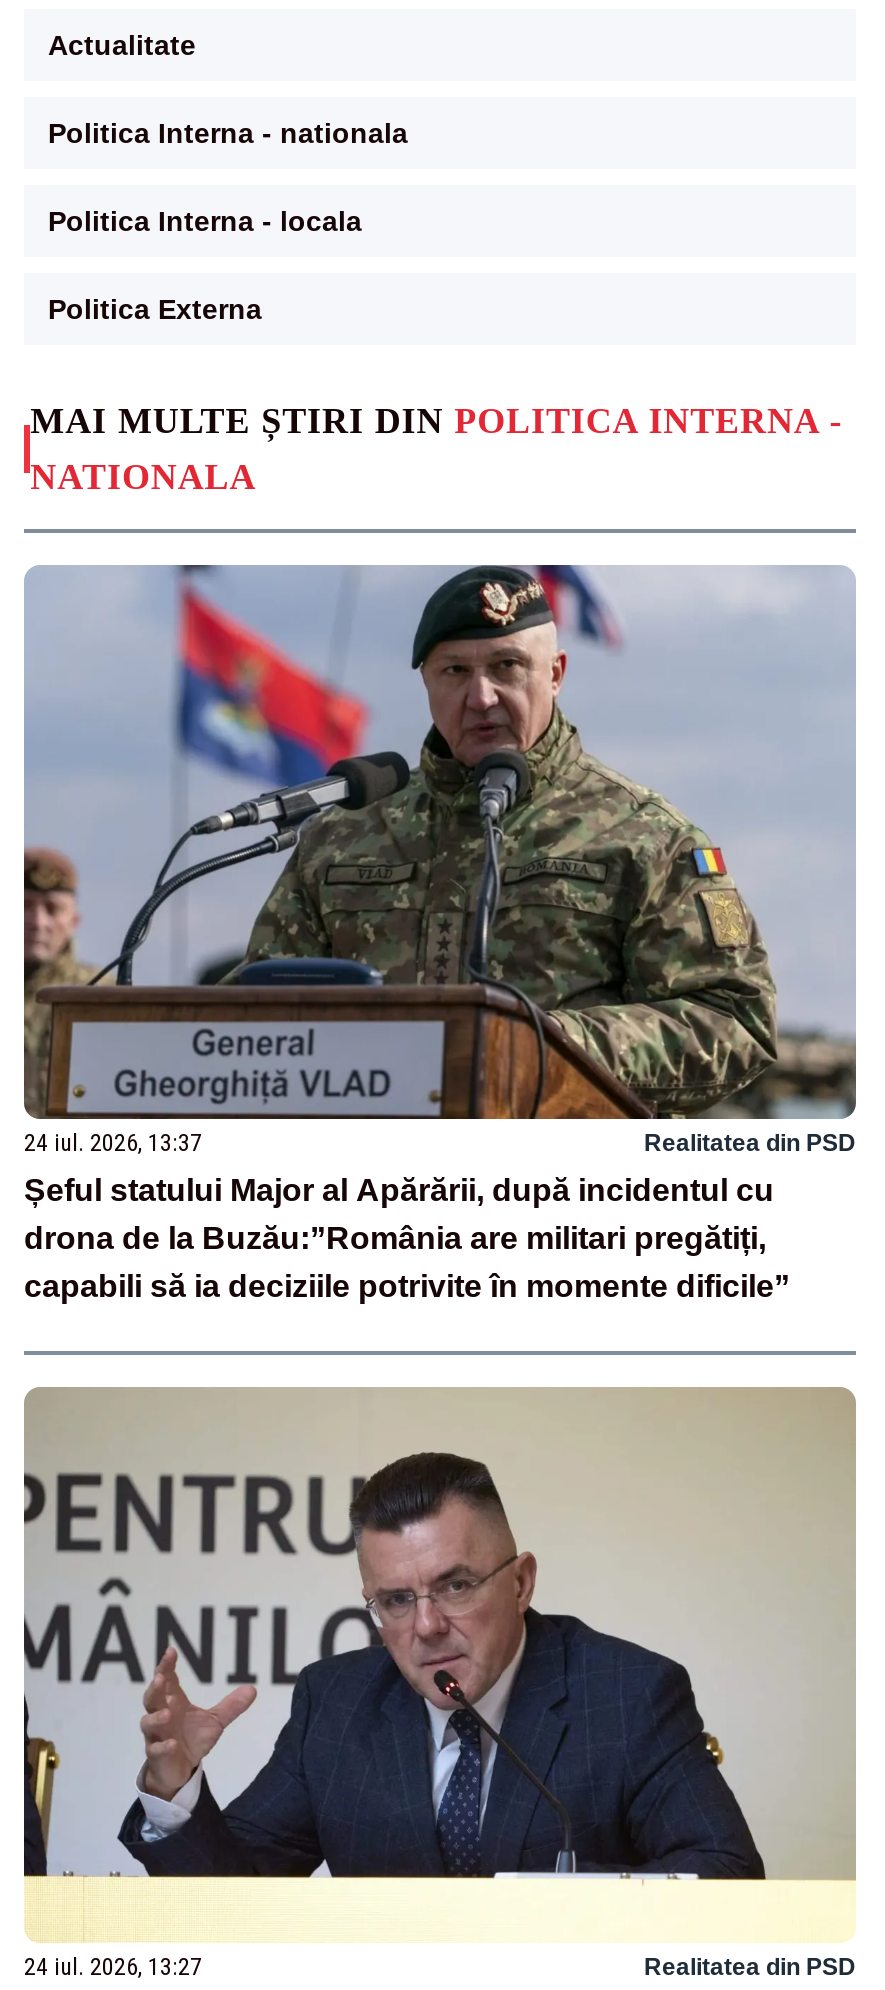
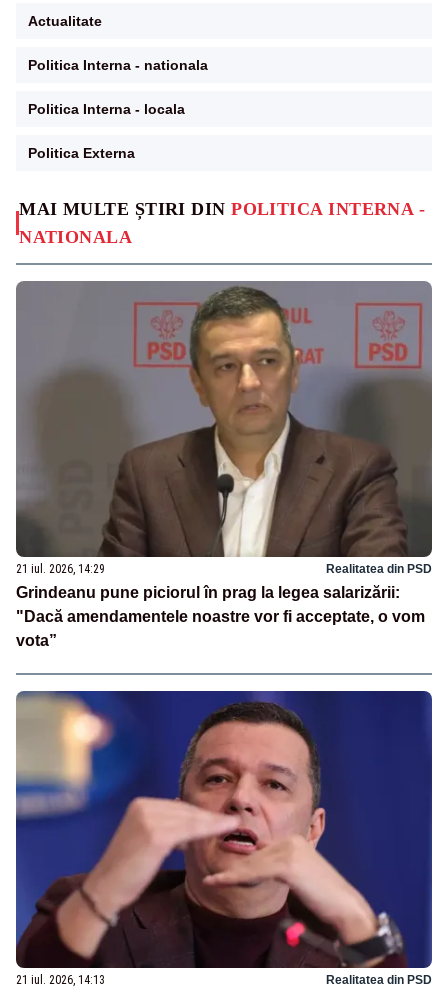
- [image]
- 24 iul. 2026, 13:37
+ [image]
+ 21 iul. 2026, 14:29

- Șeful statului Major al Apărării, după incidentul cu
- drona de la Buzău:”România are militari pregătiți,
- capabili să ia deciziile potrivite în momente dificile”
+ Grindeanu pune piciorul în prag la legea salarizării:
+ "Dacă amendamentele noastre vor fi acceptate, o vom
+ vota”

- [image]
- 24 iul. 2026, 13:27
+ [image]
+ 21 iul. 2026, 14:13
